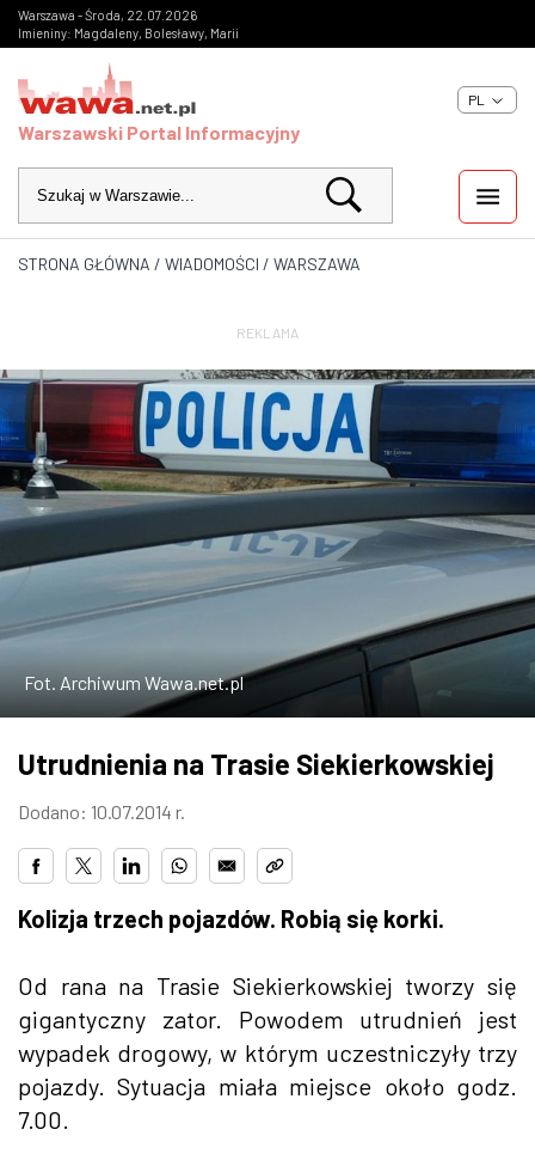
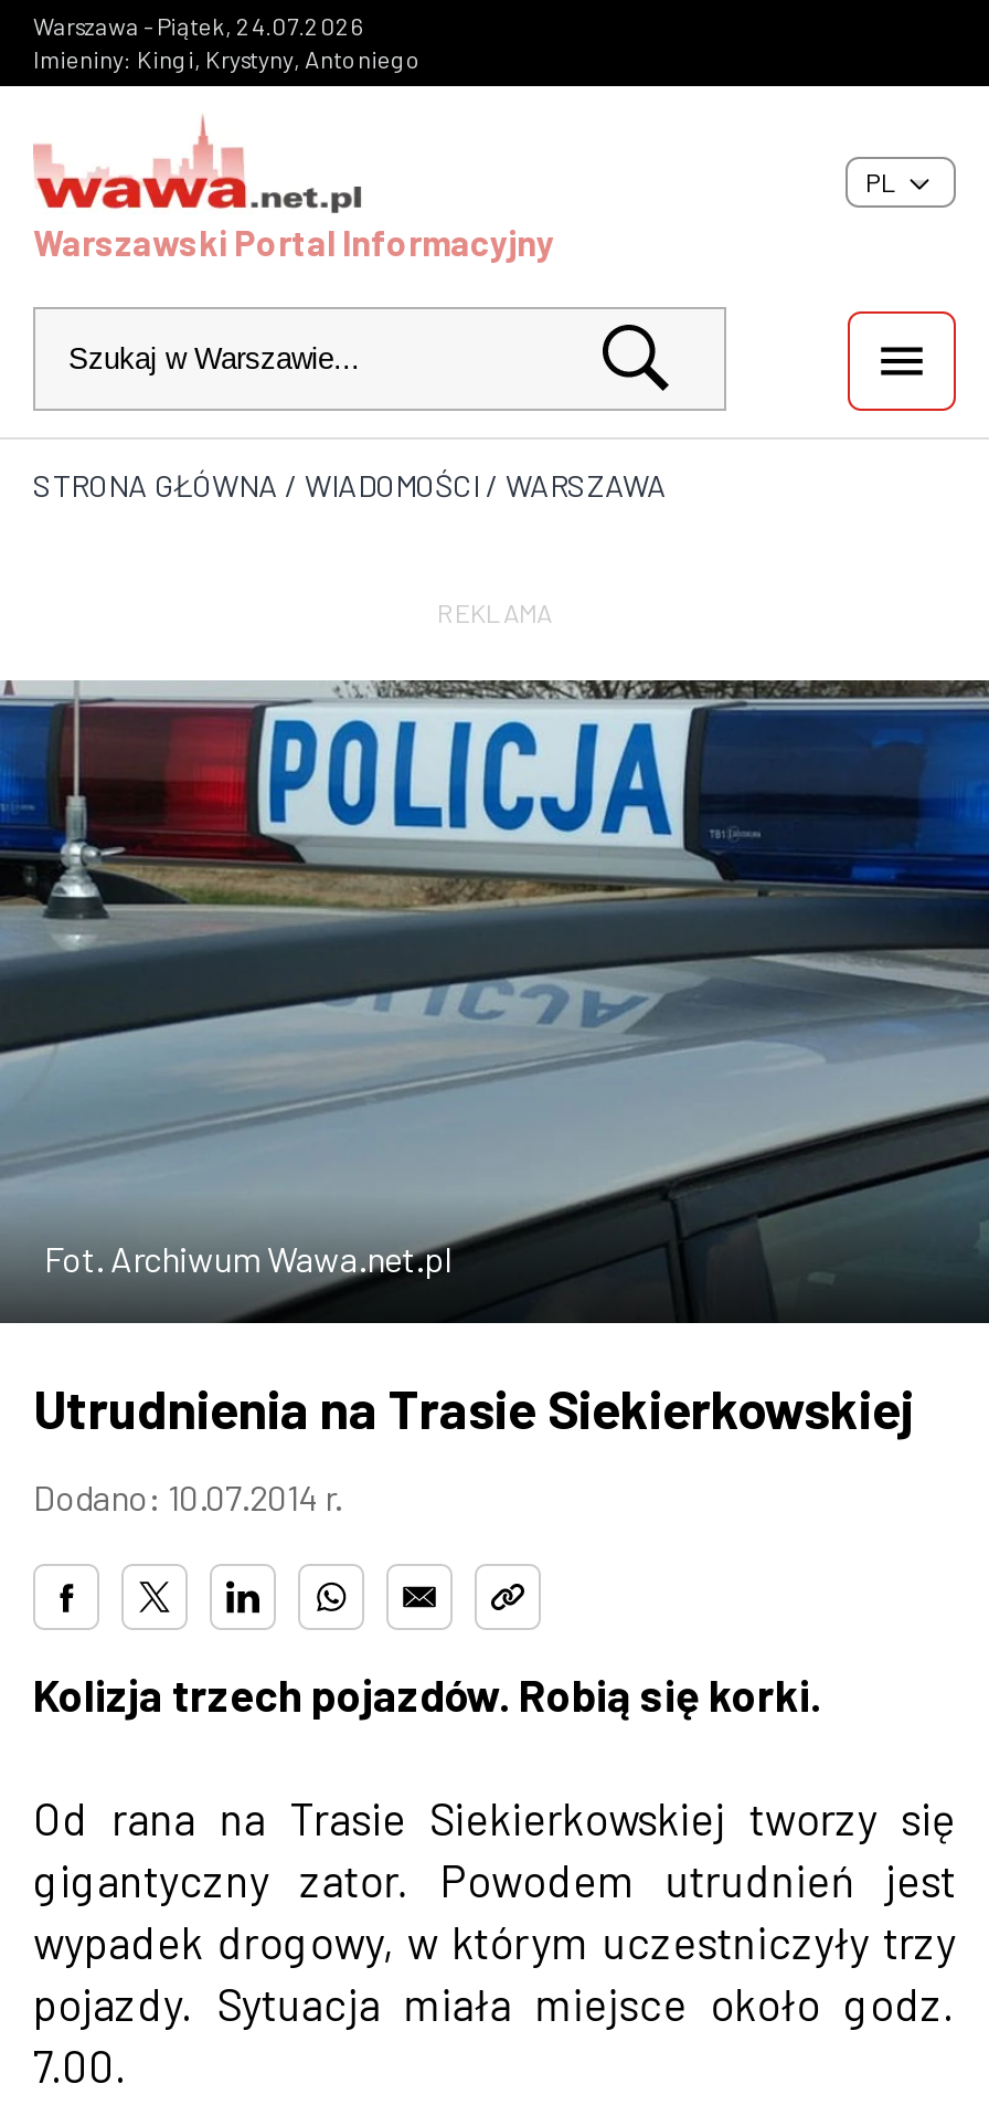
- Warszawa - Środa, 22.07.2026
+ Warszawa - Piątek, 24.07.2026

- Imieniny: Magdaleny, Bolesławy, Marii
+ Imieniny: Kingi, Krystyny, Antoniego
